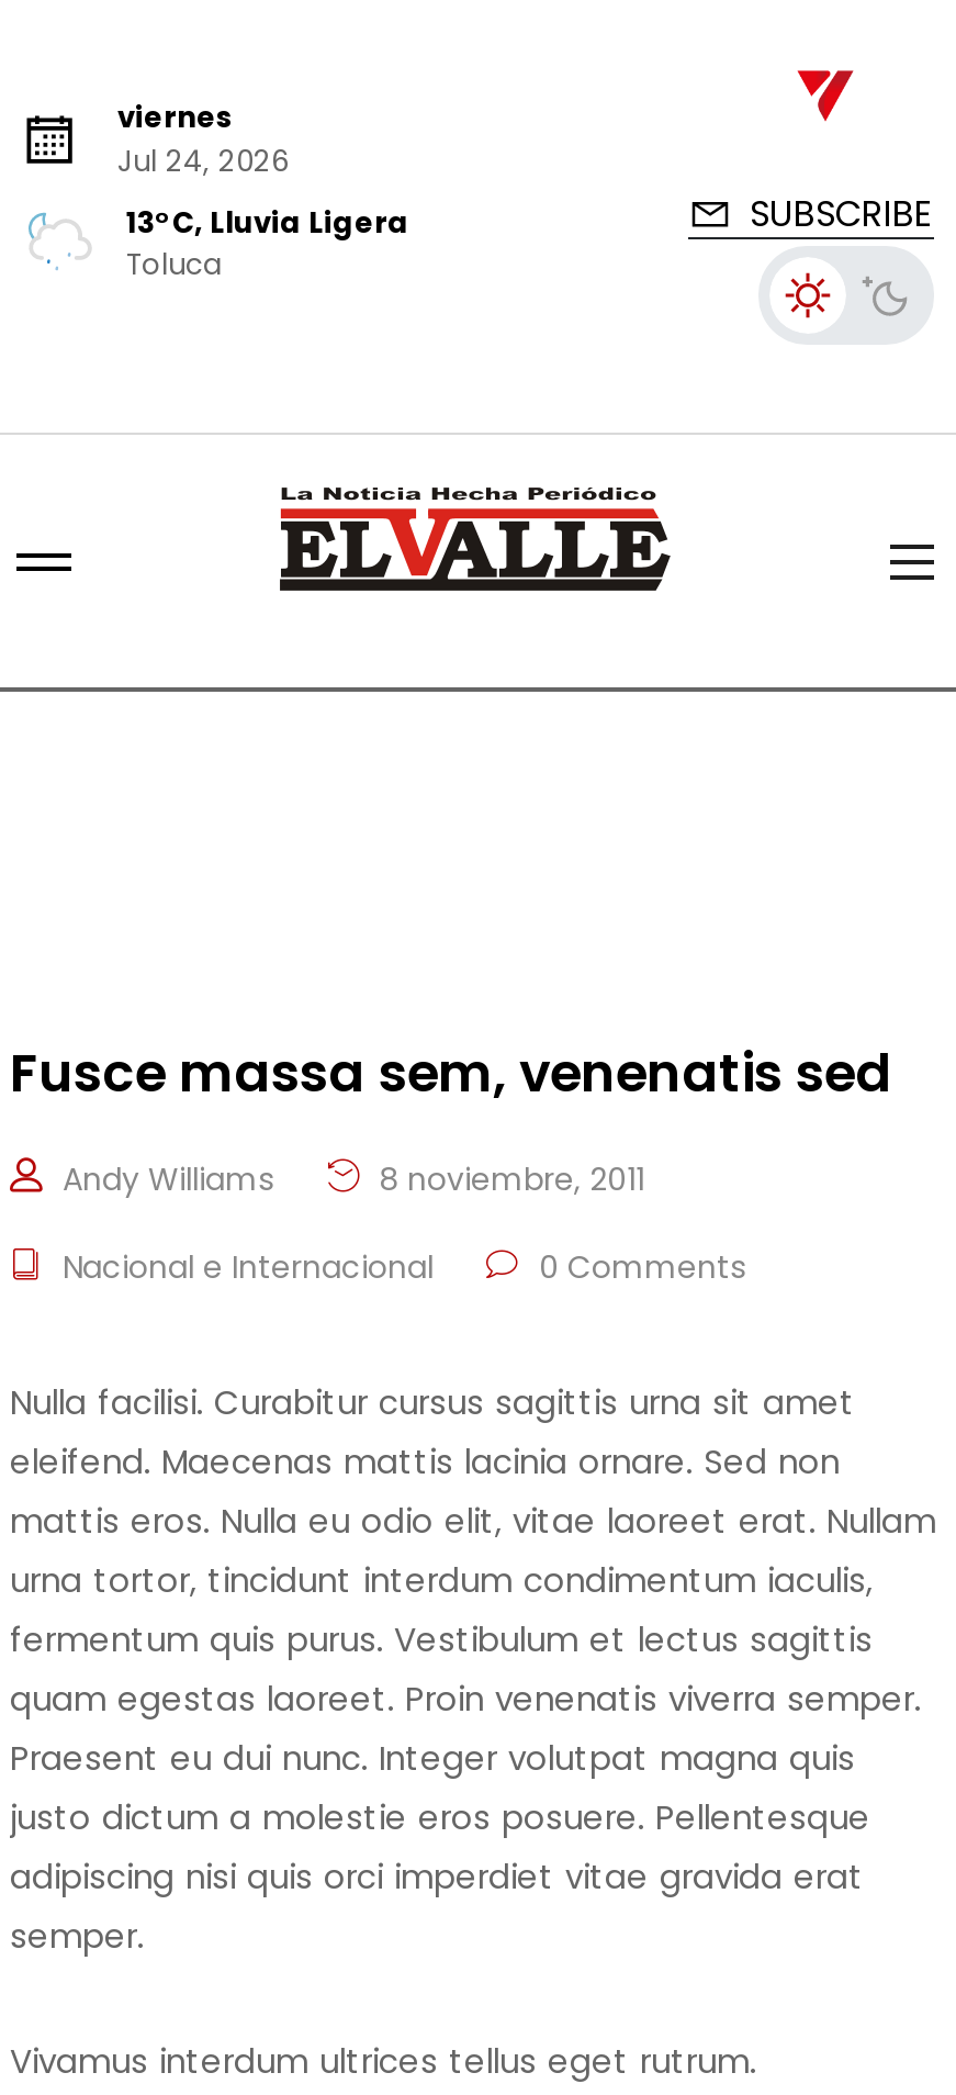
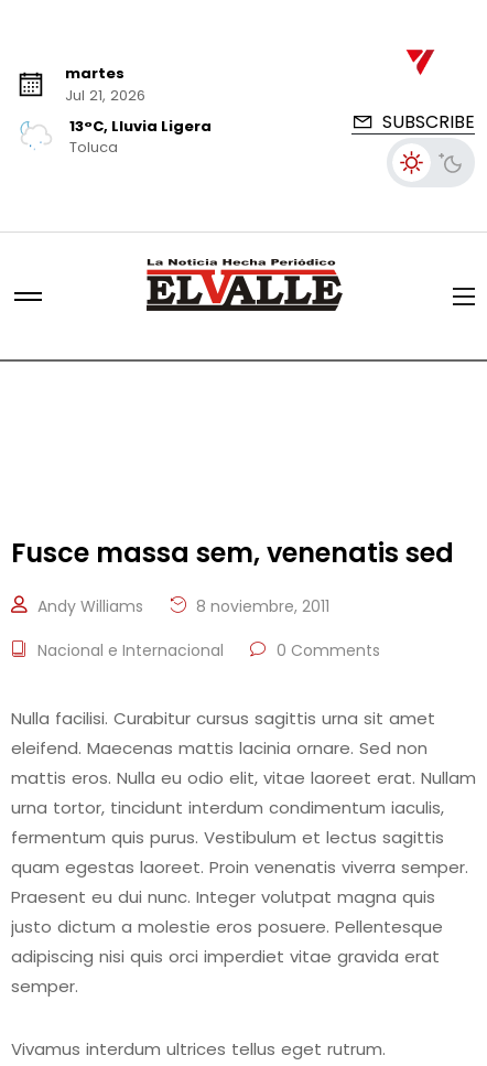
- viernes
- Jul 24, 2026
+ martes
+ Jul 21, 2026
